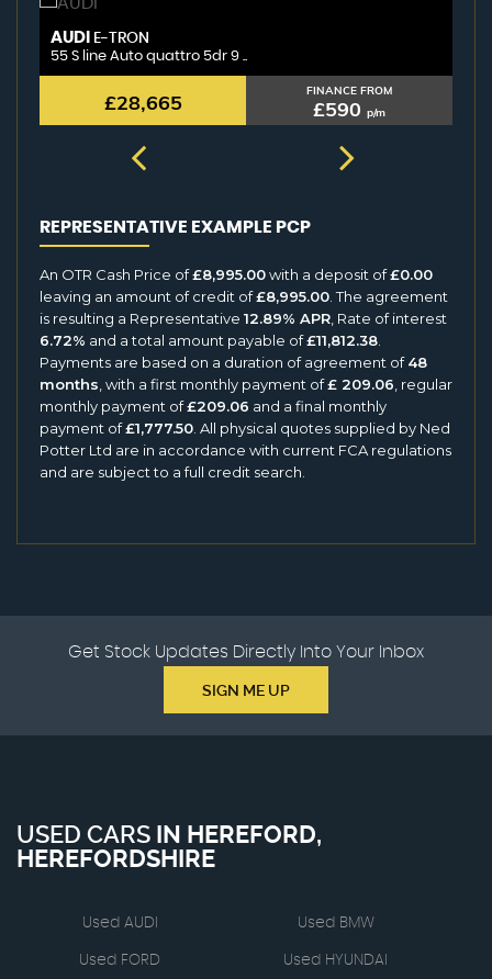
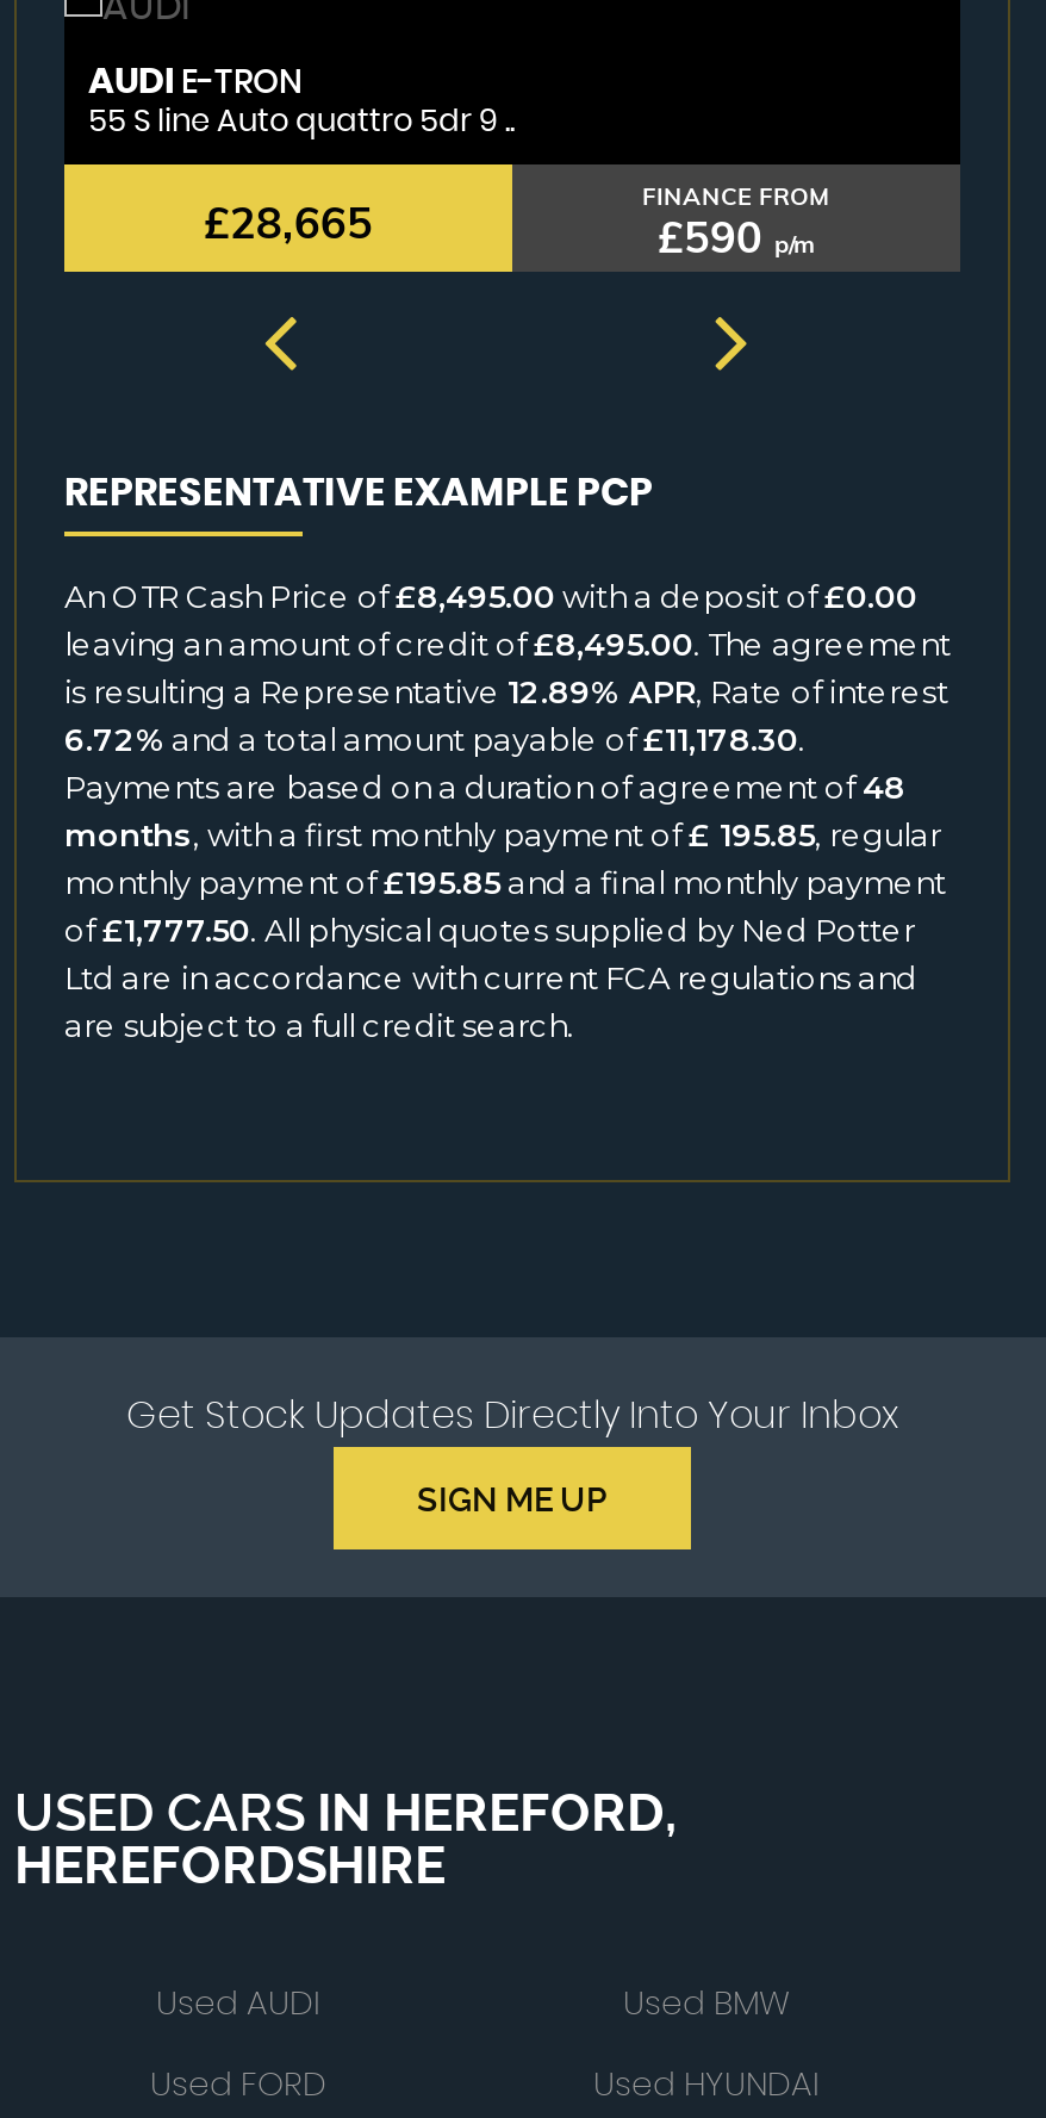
- An OTR Cash Price of£8,995.00 with a deposit of£0.00
+ An OTR Cash Price of£8,495.00 with a deposit of£0.00

- leaving an amount of credit of£8,995.00. The agreement
+ leaving an amount of credit of£8,495.00. The agreement

- 6.72% and a total amount payable of£11,812.38.
+ 6.72% and a total amount payable of£11,178.30.

- months, with a first monthly payment of£ 209.06, regular
- monthly payment of£209.06 and a final monthly
- payment of£1,777.50. All physical quotes supplied by Ned
- Potter Ltd are in accordance with current FCA regulations
- and are subject to a full credit search.
+ months, with a first monthly payment of£ 195.85, regular
+ monthly payment of£195.85 and a final monthly payment
+ of£1,777.50. All physical quotes supplied by Ned Potter
+ Ltd are in accordance with current FCA regulations and
+ are subject to a full credit search.
